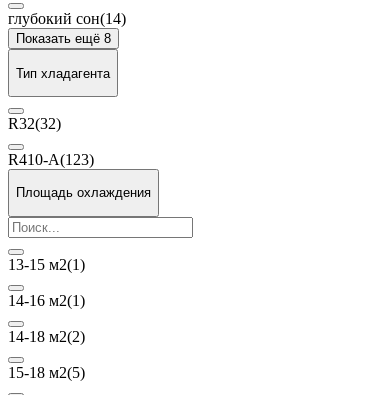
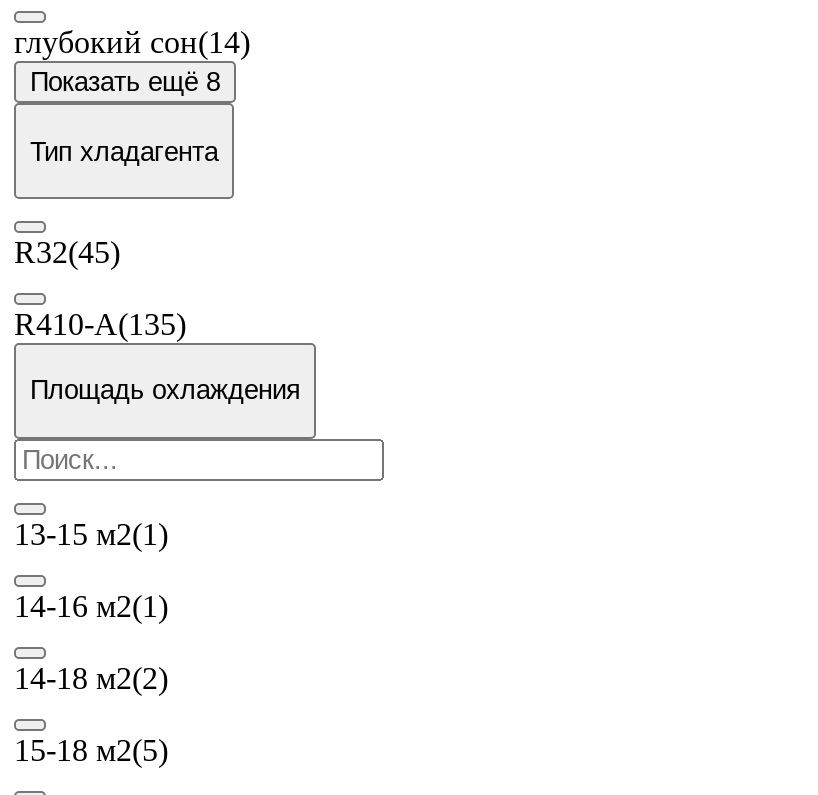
- R32(32)
+ R32(45)

- R410-A(123)
+ R410-A(135)
